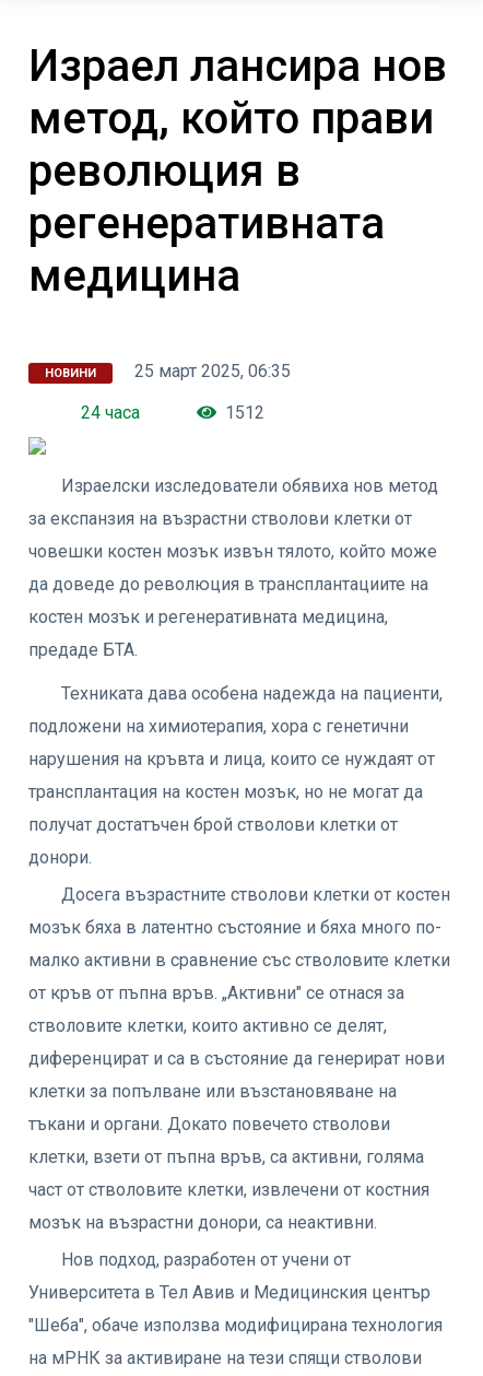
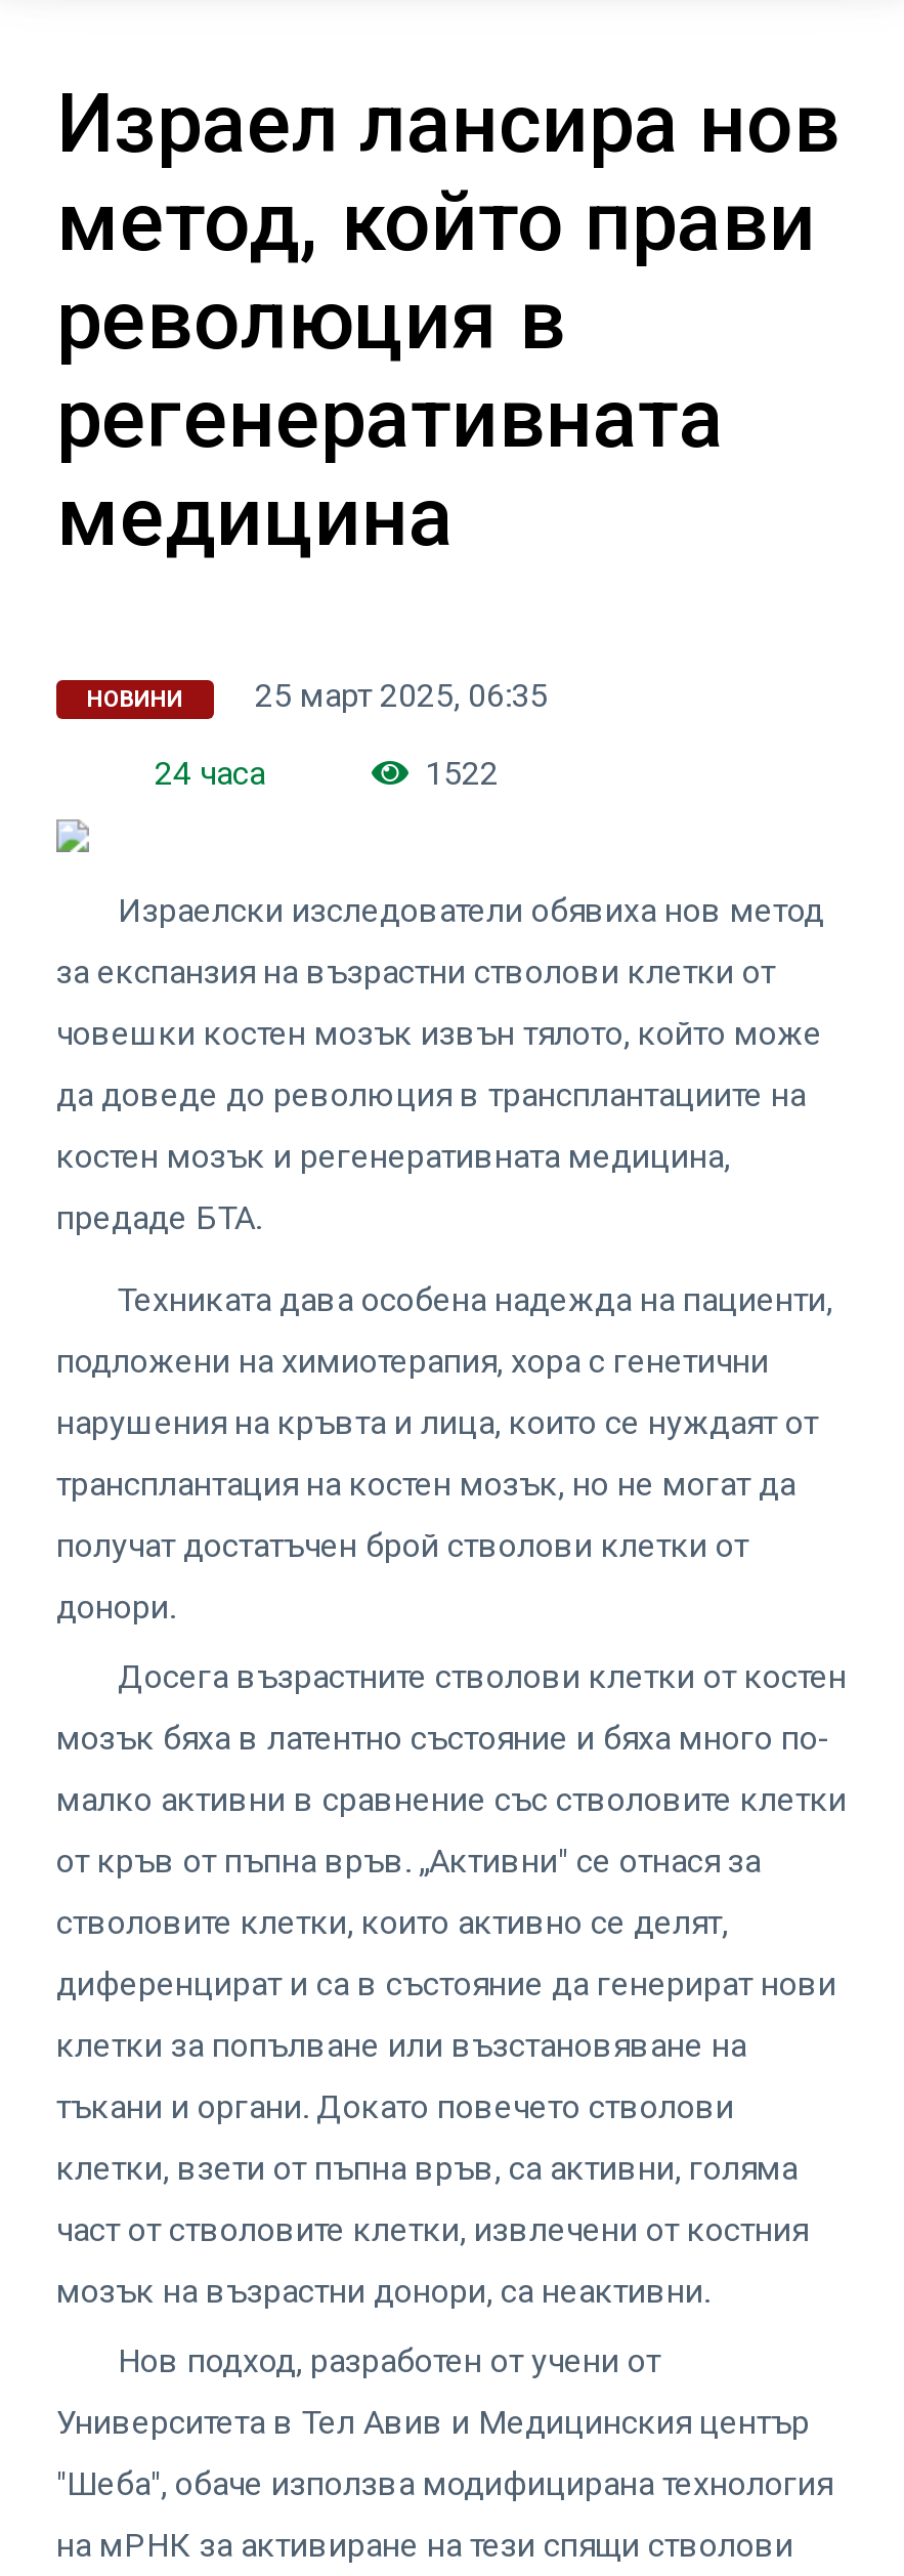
- 1512
+ 1522
